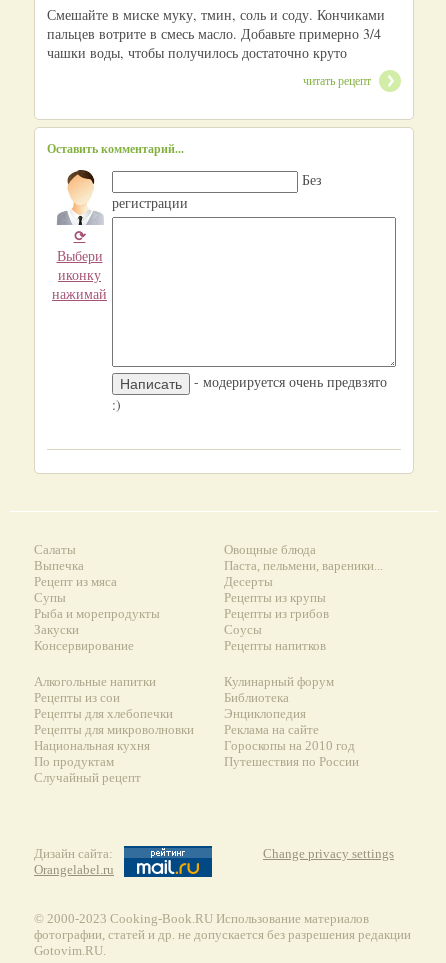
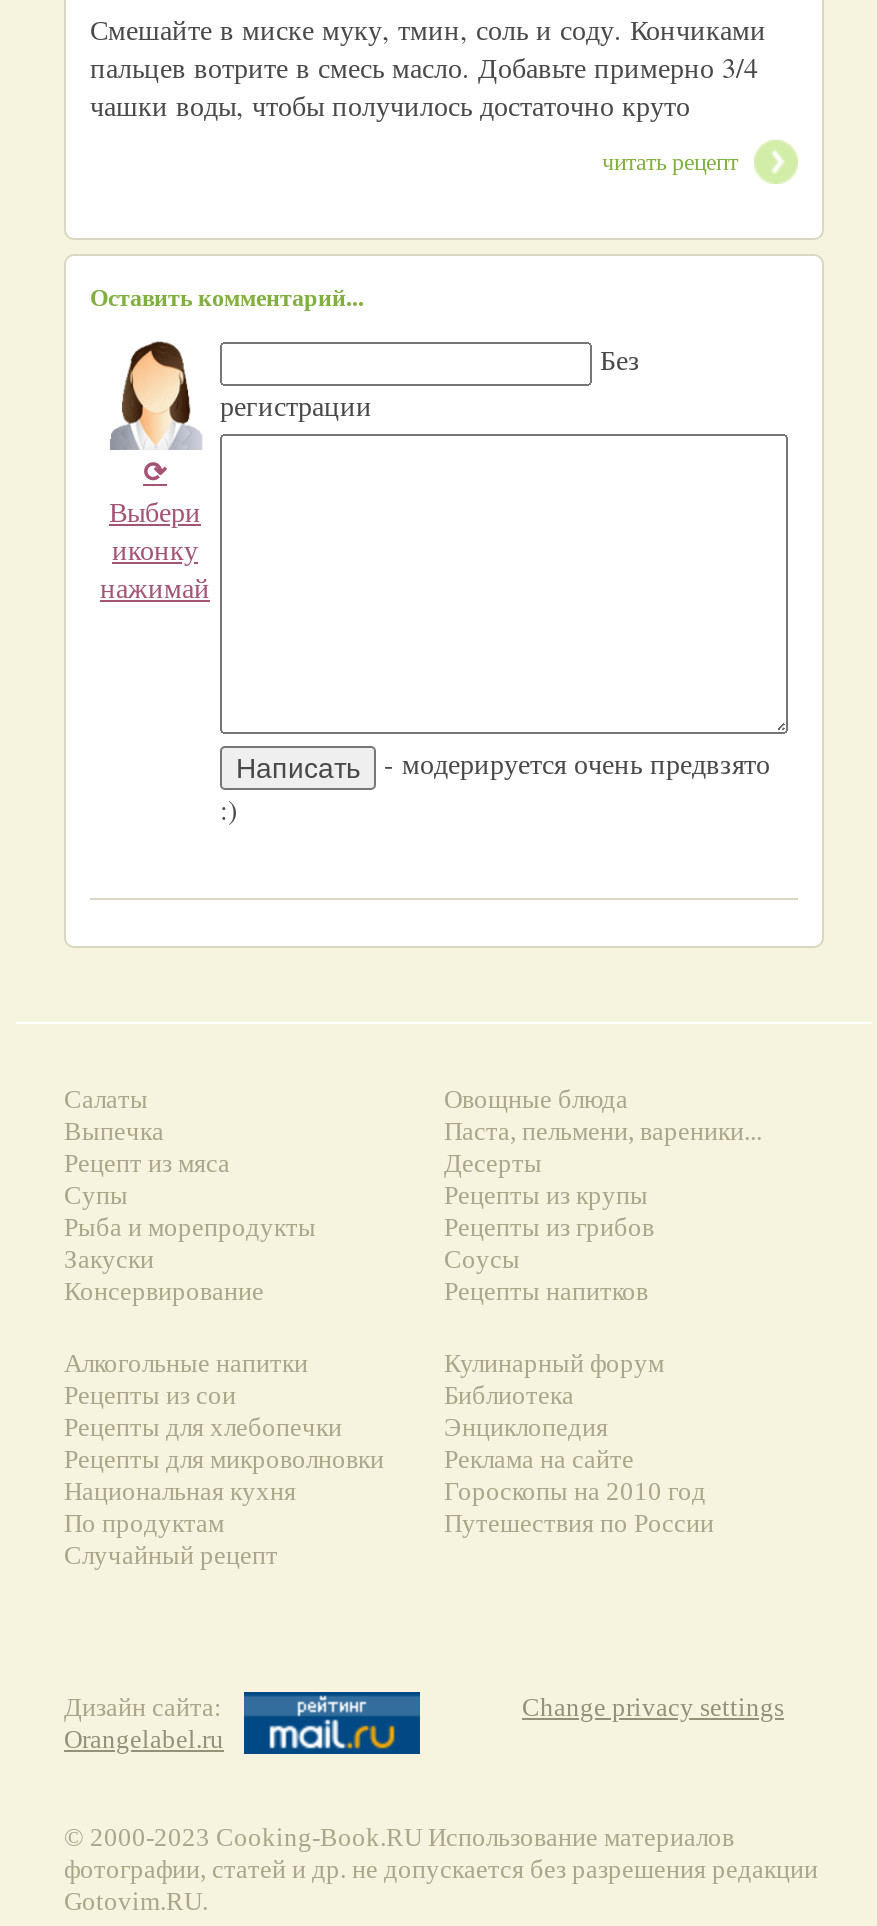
- [image]
+ [image]
